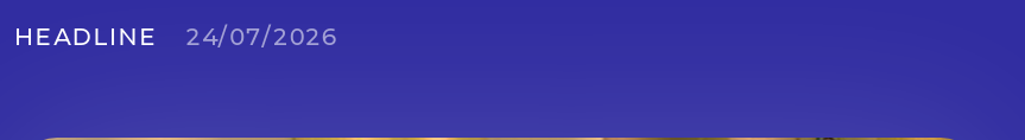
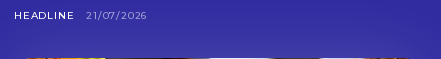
- HEADLINE 24/07/2026
+ HEADLINE 21/07/2026
